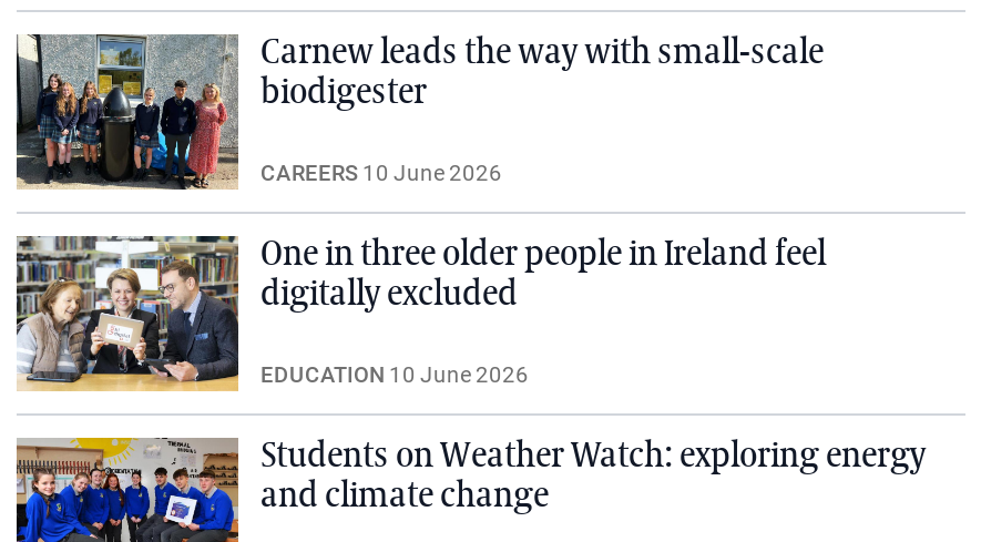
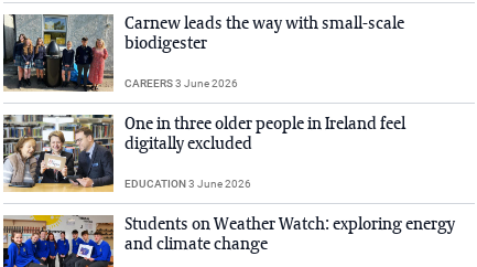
- CAREERS 10 June 2026
+ CAREERS 3 June 2026

- EDUCATION 10 June 2026
+ EDUCATION 3 June 2026
